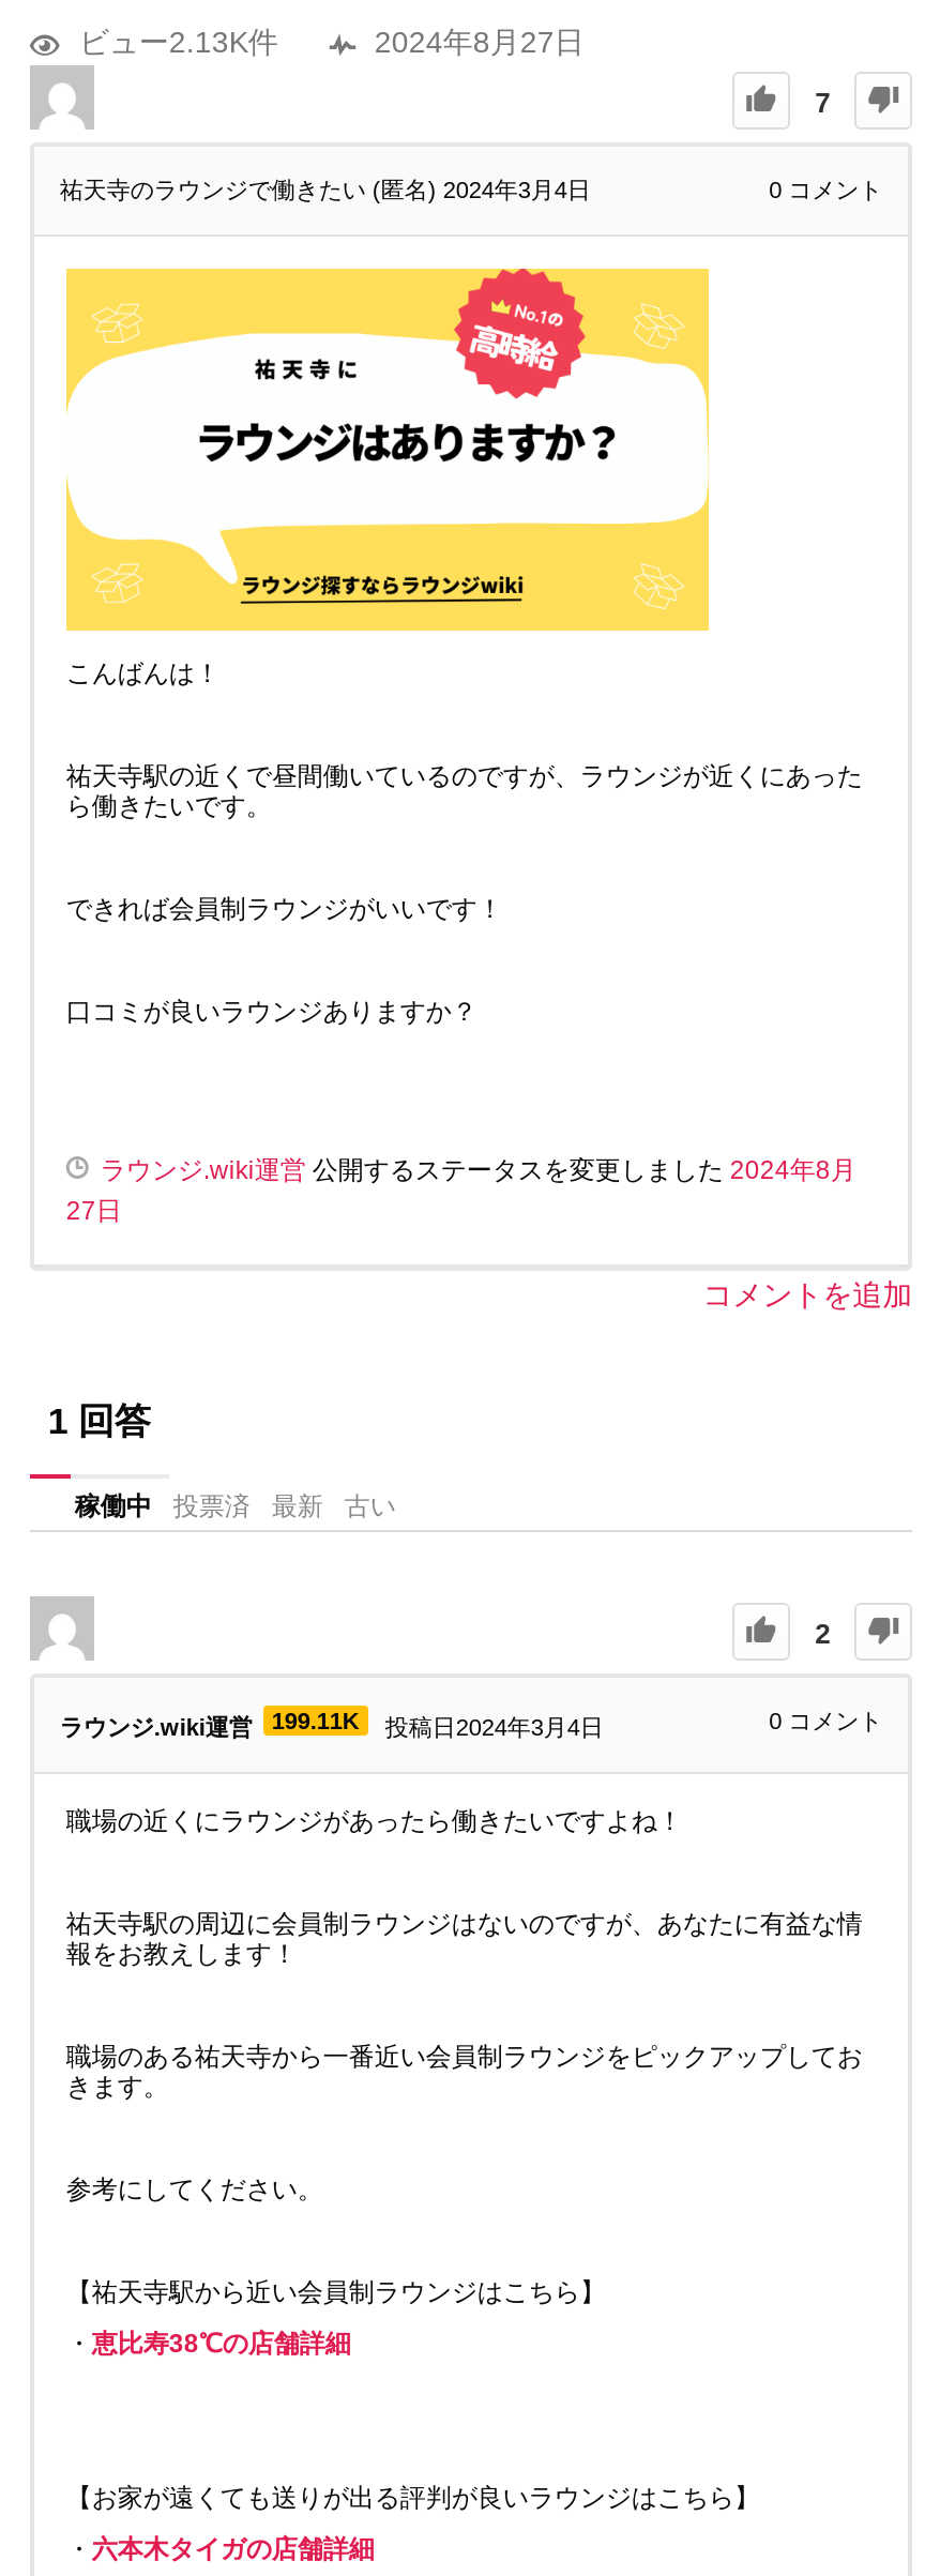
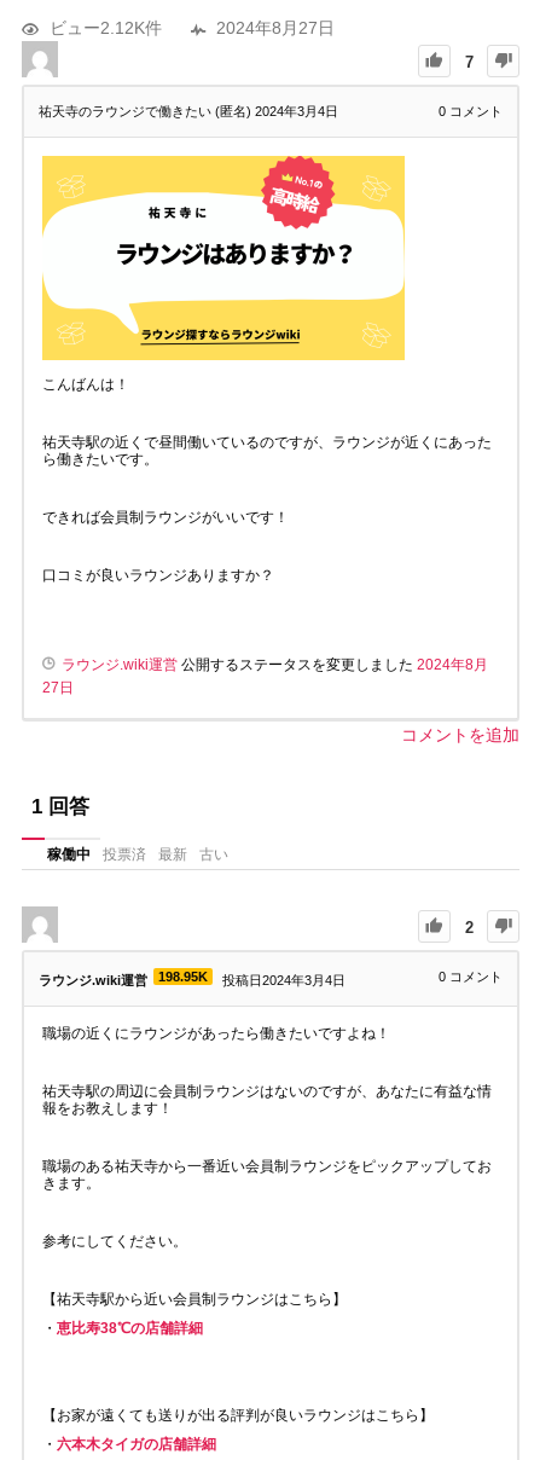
- ビュー2.13K件
+ ビュー2.12K件

- ラウンジ.wiki運営 199.11K 投稿日2024年3月4日
+ ラウンジ.wiki運営 198.95K 投稿日2024年3月4日
